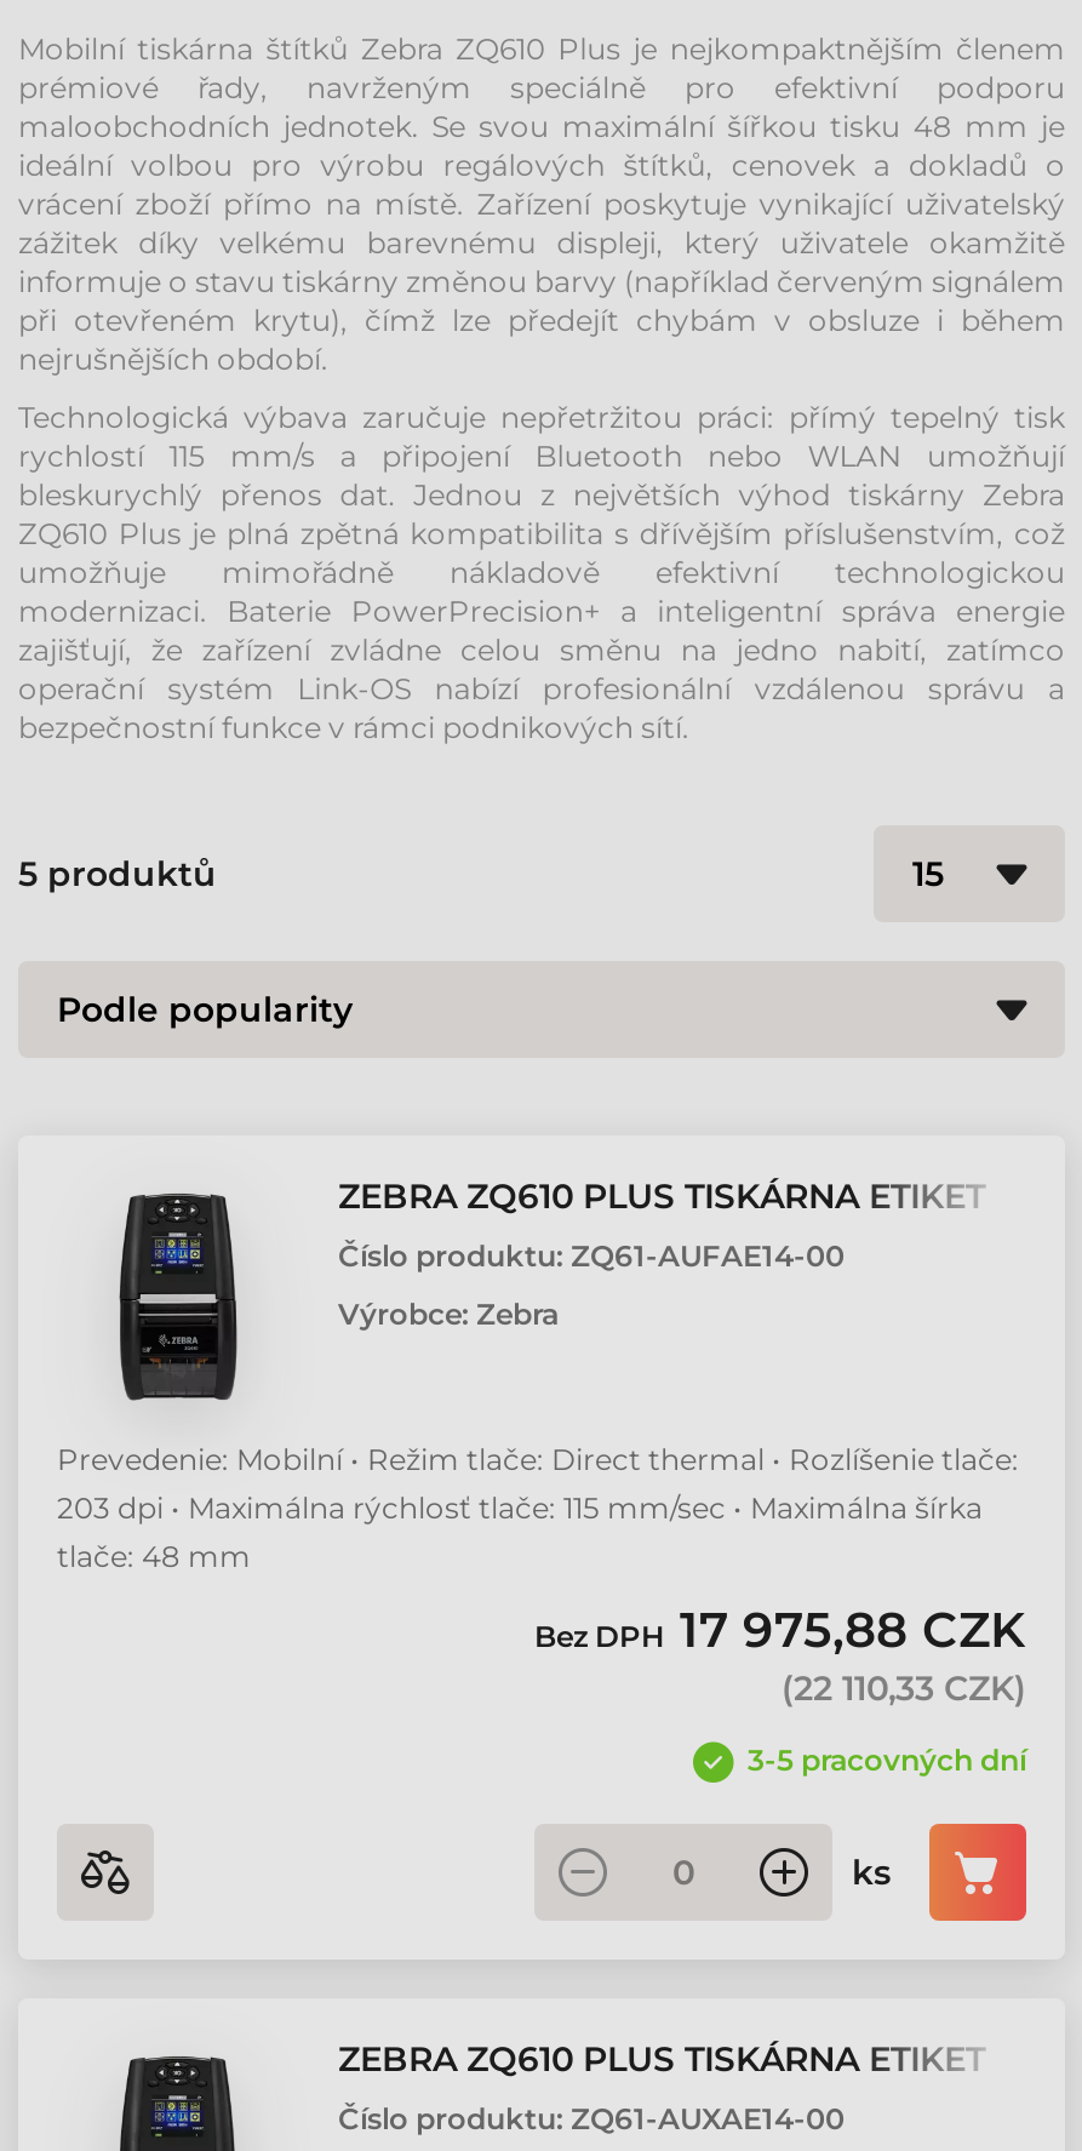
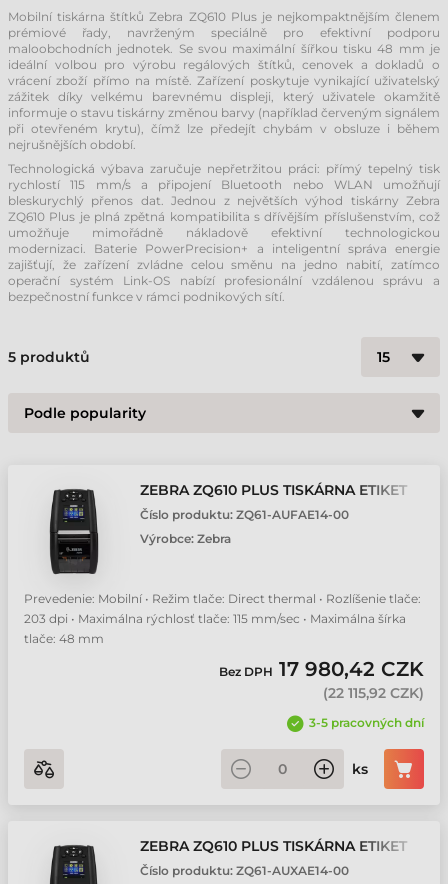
- Bez DPH 17 975,88 CZK
+ Bez DPH 17 980,42 CZK

- (22 110,33 CZK)
+ (22 115,92 CZK)
